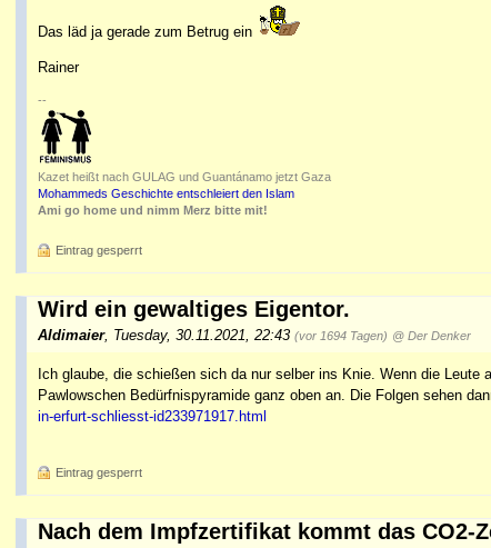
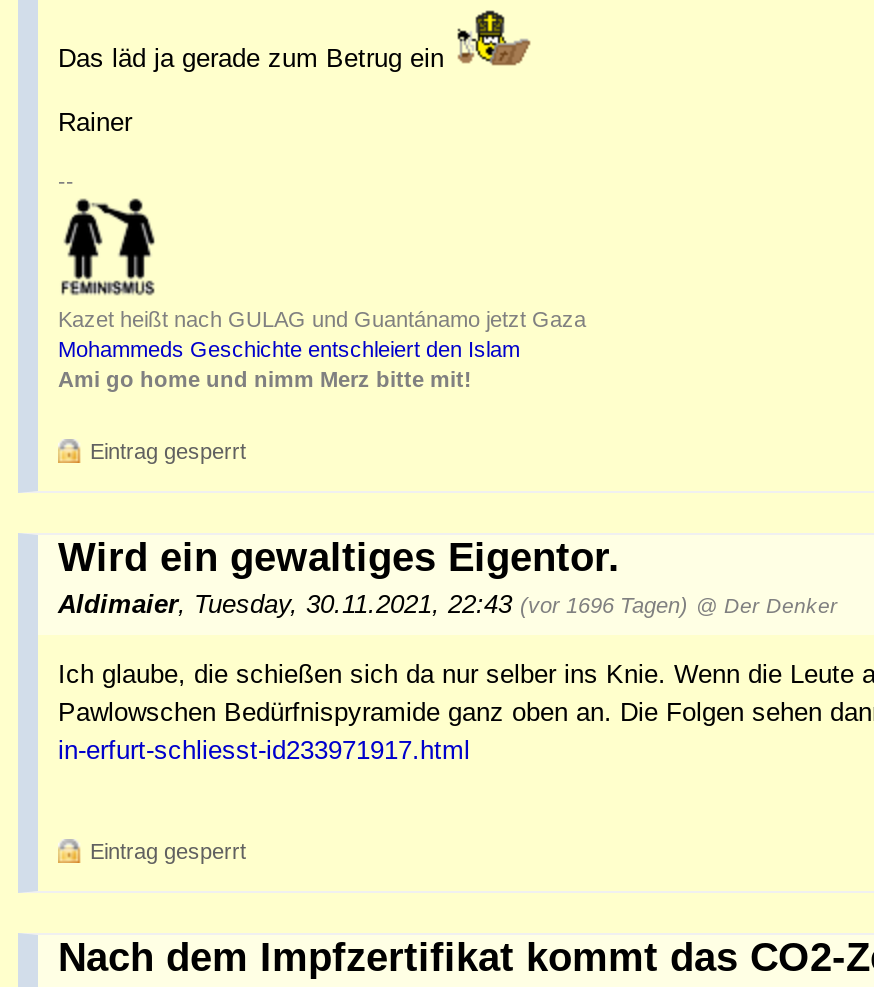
- Aldimaier, Tuesday, 30.11.2021, 22:43 (vor 1694 Tagen) @ Der Denker
+ Aldimaier, Tuesday, 30.11.2021, 22:43 (vor 1696 Tagen) @ Der Denker
